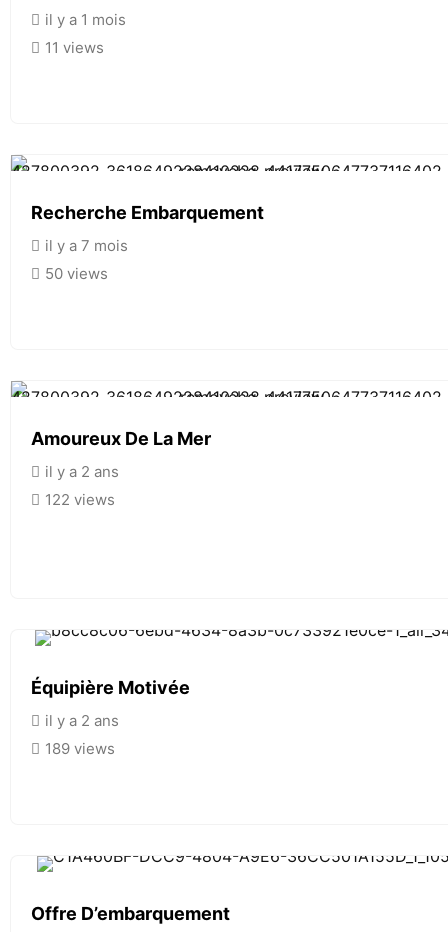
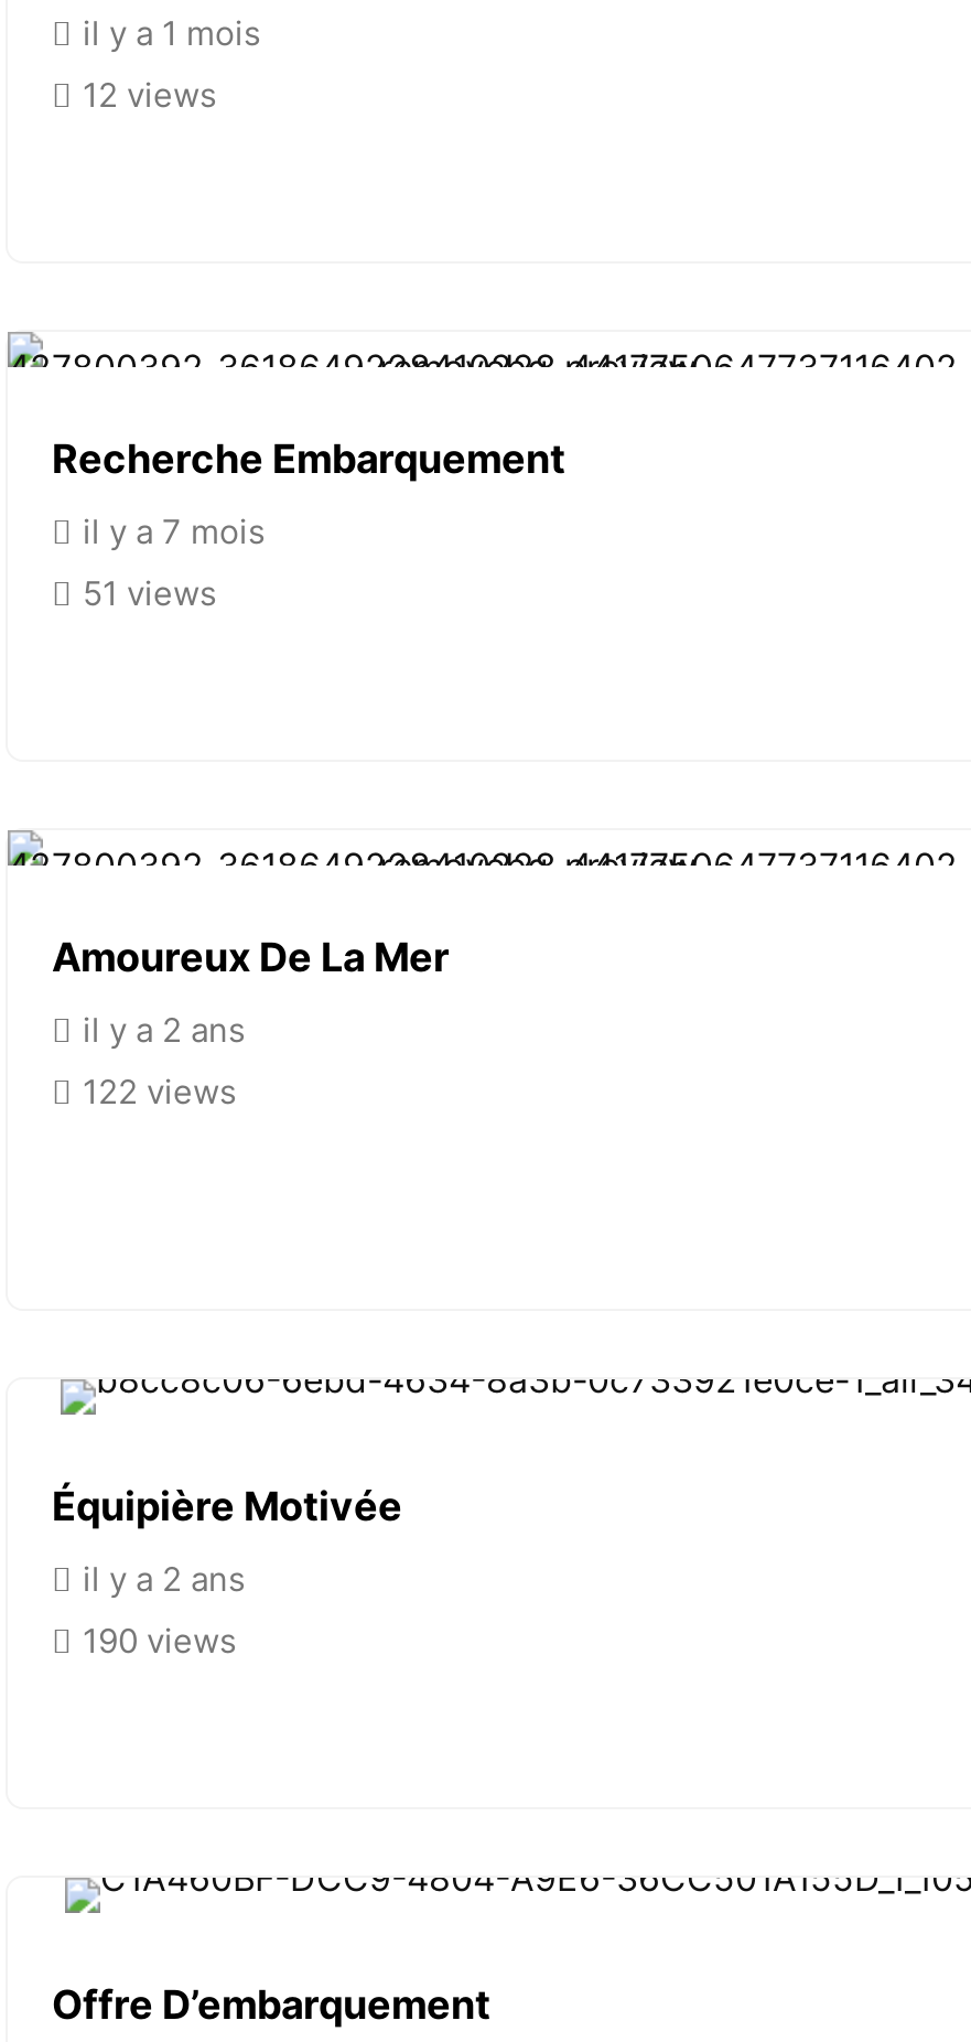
- 11 views
+ 12 views

- 50 views
+ 51 views

- 189 views
+ 190 views
